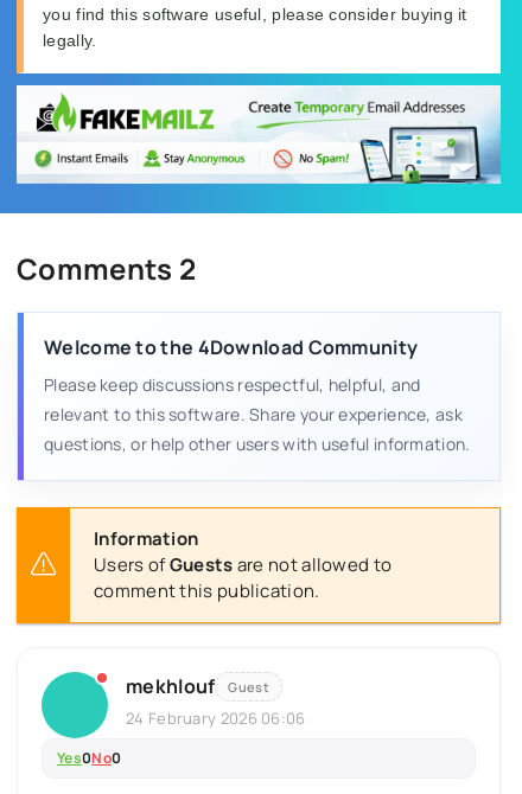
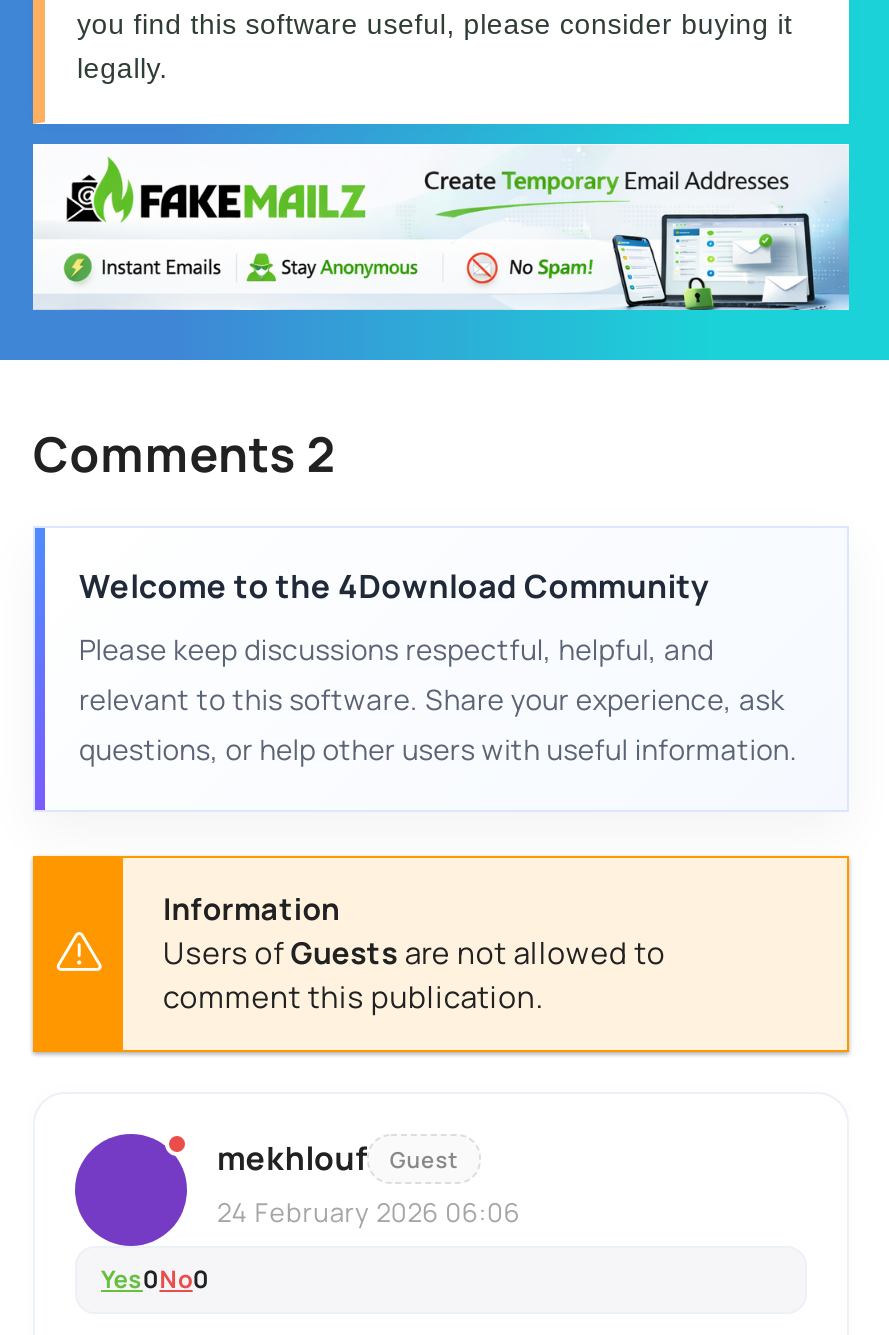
- [image]
+ [image]
